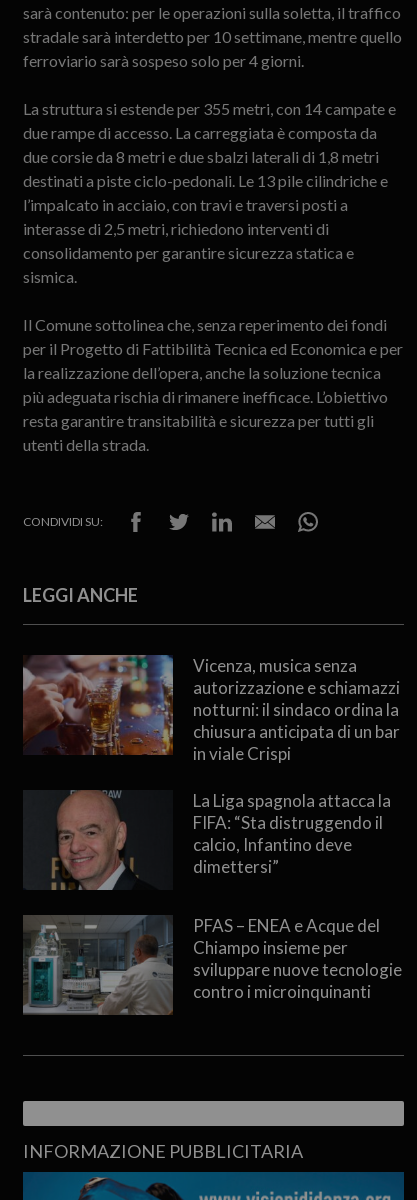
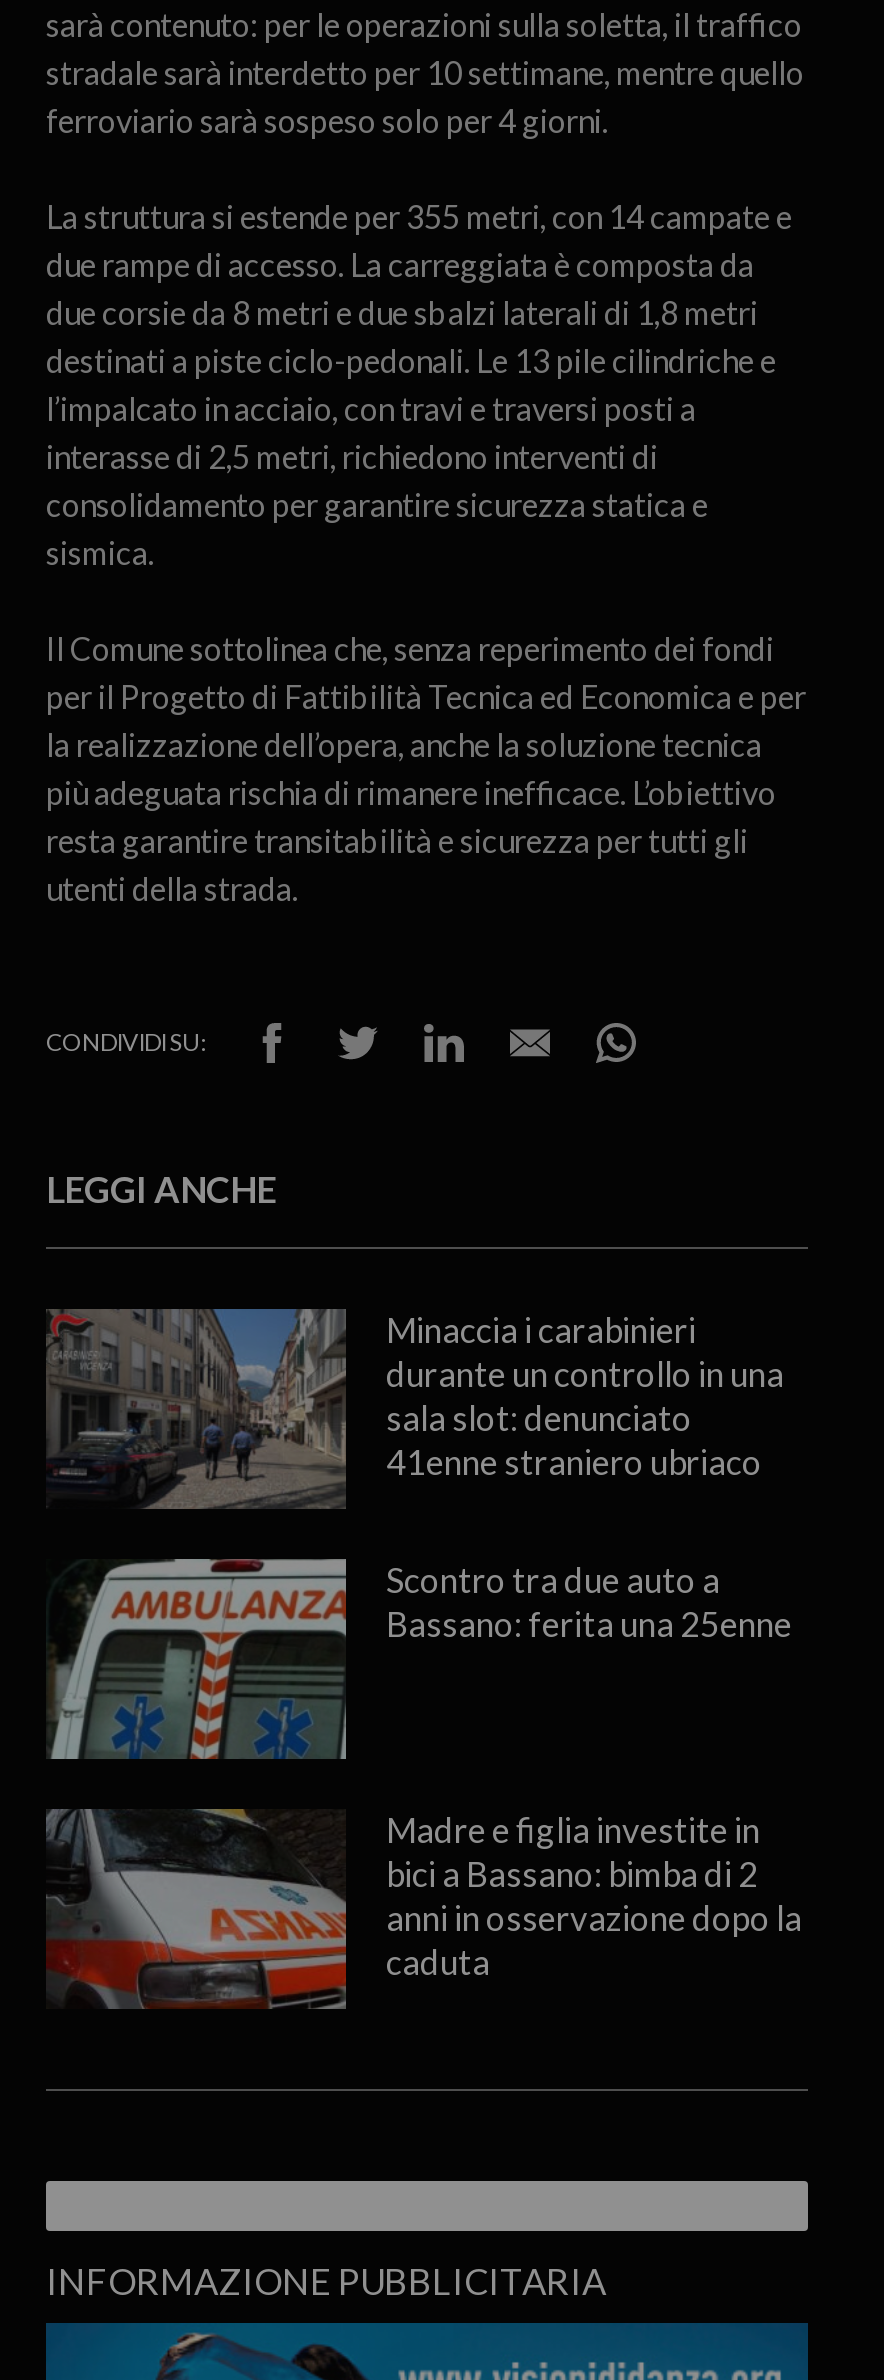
- [image]
- Vicenza, musica senza
- autorizzazione e schiamazzi
- notturni: il sindaco ordina la
- chiusura anticipata di un bar
- in viale Crispi
+ [image]
+ Minaccia i carabinieri
+ durante un controllo in una
+ sala slot: denunciato
+ 41enne straniero ubriaco

- [image]
- La Liga spagnola attacca la
- FIFA: “Sta distruggendo il
- calcio, Infantino deve
- dimettersi”
+ [image]
+ Scontro tra due auto a
+ Bassano: ferita una 25enne

- [image]
- PFAS – ENEA e Acque del
- Chiampo insieme per
- sviluppare nuove tecnologie
- contro i microinquinanti
+ [image]
+ Madre e figlia investite in
+ bici a Bassano: bimba di 2
+ anni in osservazione dopo la
+ caduta
